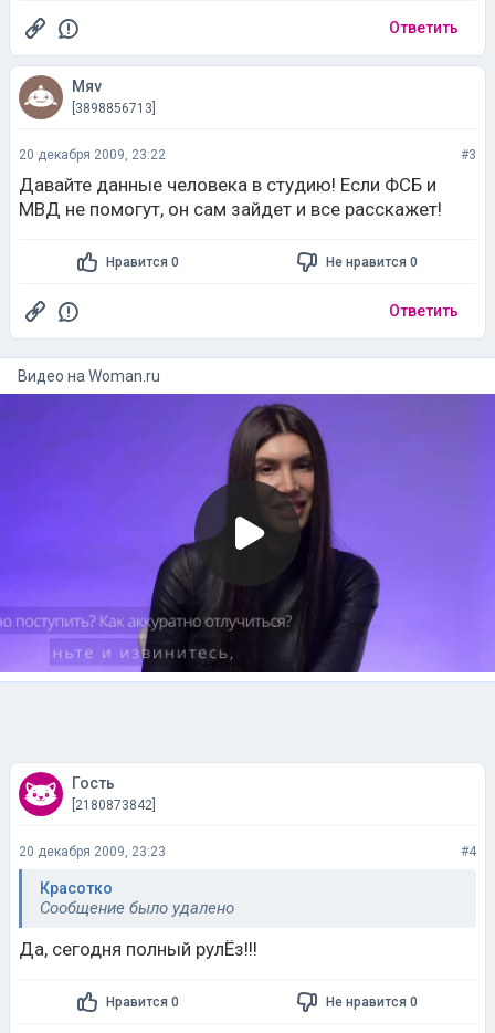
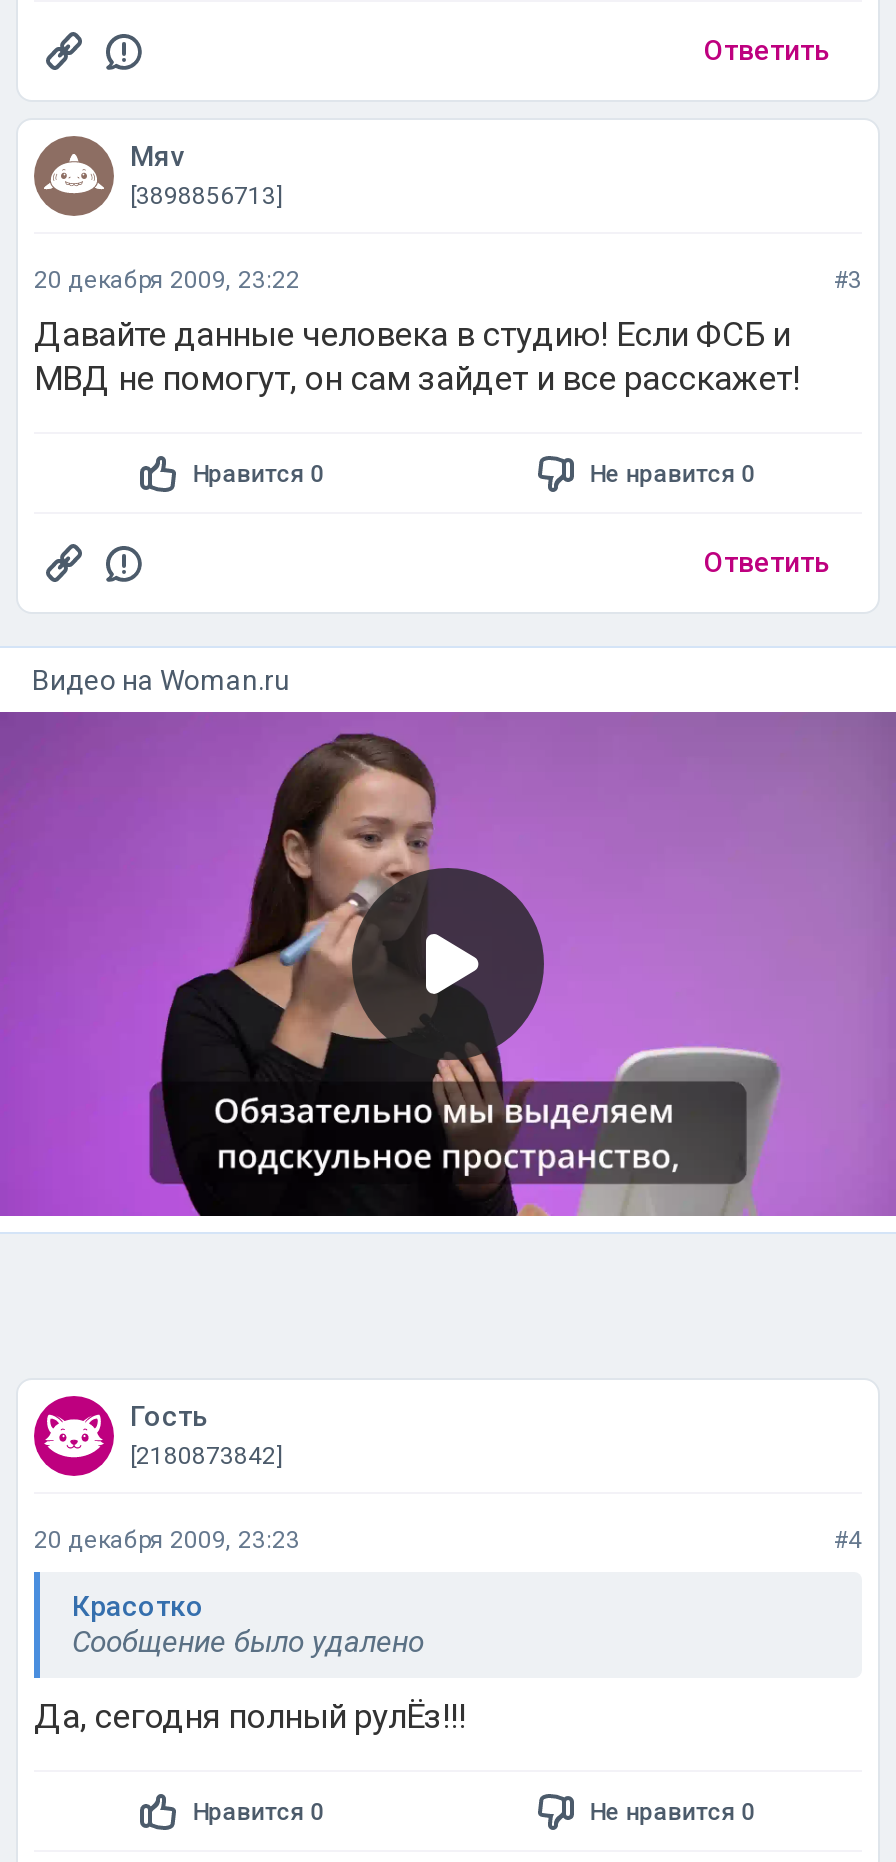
- [image]
+ [image]
